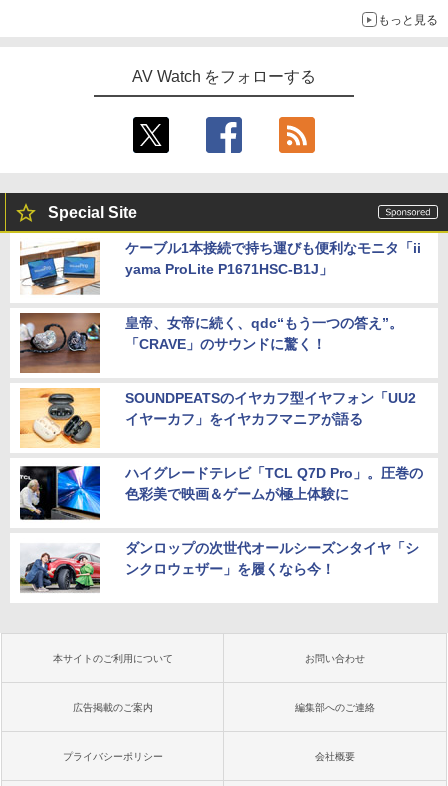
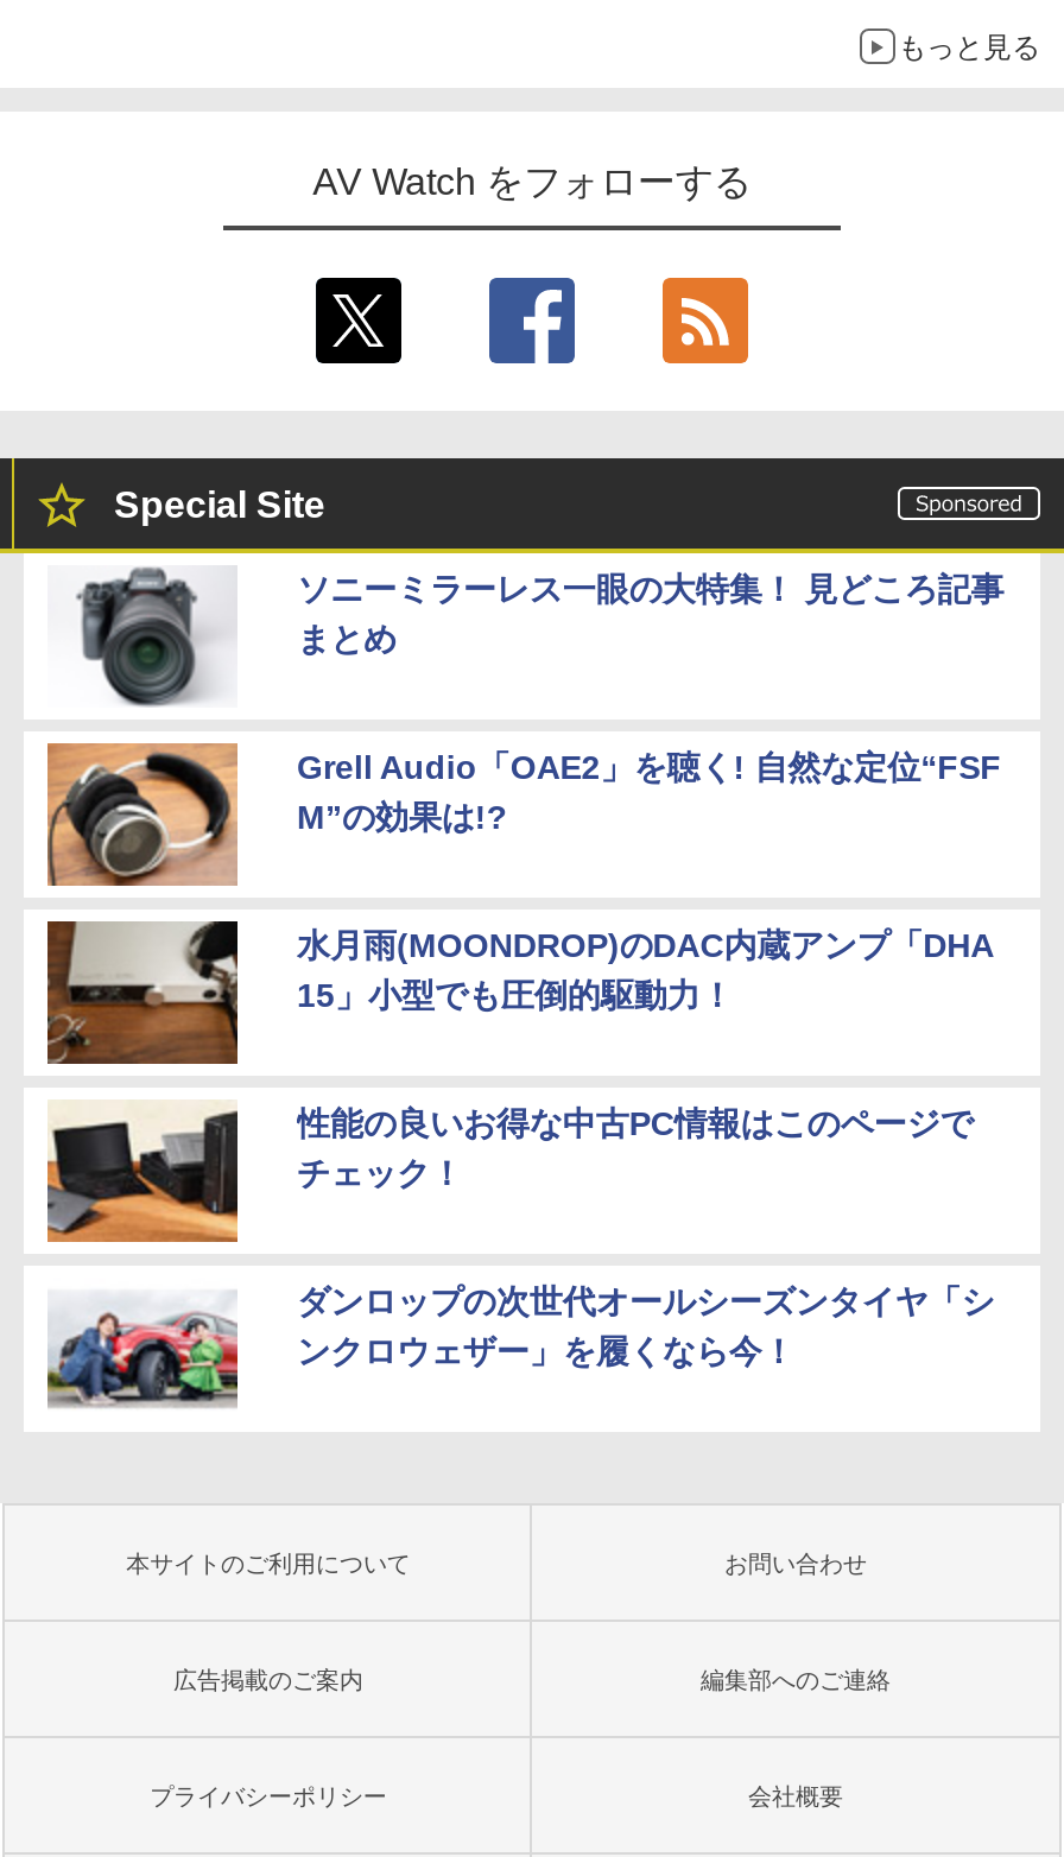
- [image]
- ケーブル1本接続で持ち運びも便利なモニタ「ii
- yama ProLite P1671HSC-B1J」
+ [image]
+ ソニーミラーレス一眼の大特集！ 見どころ記事
+ まとめ

- [image]
- 皇帝、女帝に続く、qdc“もう一つの答え”。
- 「CRAVE」のサウンドに驚く！
+ [image]
+ Grell Audio「OAE2」を聴く! 自然な定位“FSF
+ M”の効果は!?

- [image]
- SOUNDPEATSのイヤカフ型イヤフォン「UU2
- イヤーカフ」をイヤカフマニアが語る
+ [image]
+ 水月雨(MOONDROP)のDAC内蔵アンプ「DHA
+ 15」小型でも圧倒的駆動力！

- [image]
- ハイグレードテレビ「TCL Q7D Pro」。圧巻の
- 色彩美で映画＆ゲームが極上体験に
+ [image]
+ 性能の良いお得な中古PC情報はこのページで
+ チェック！
